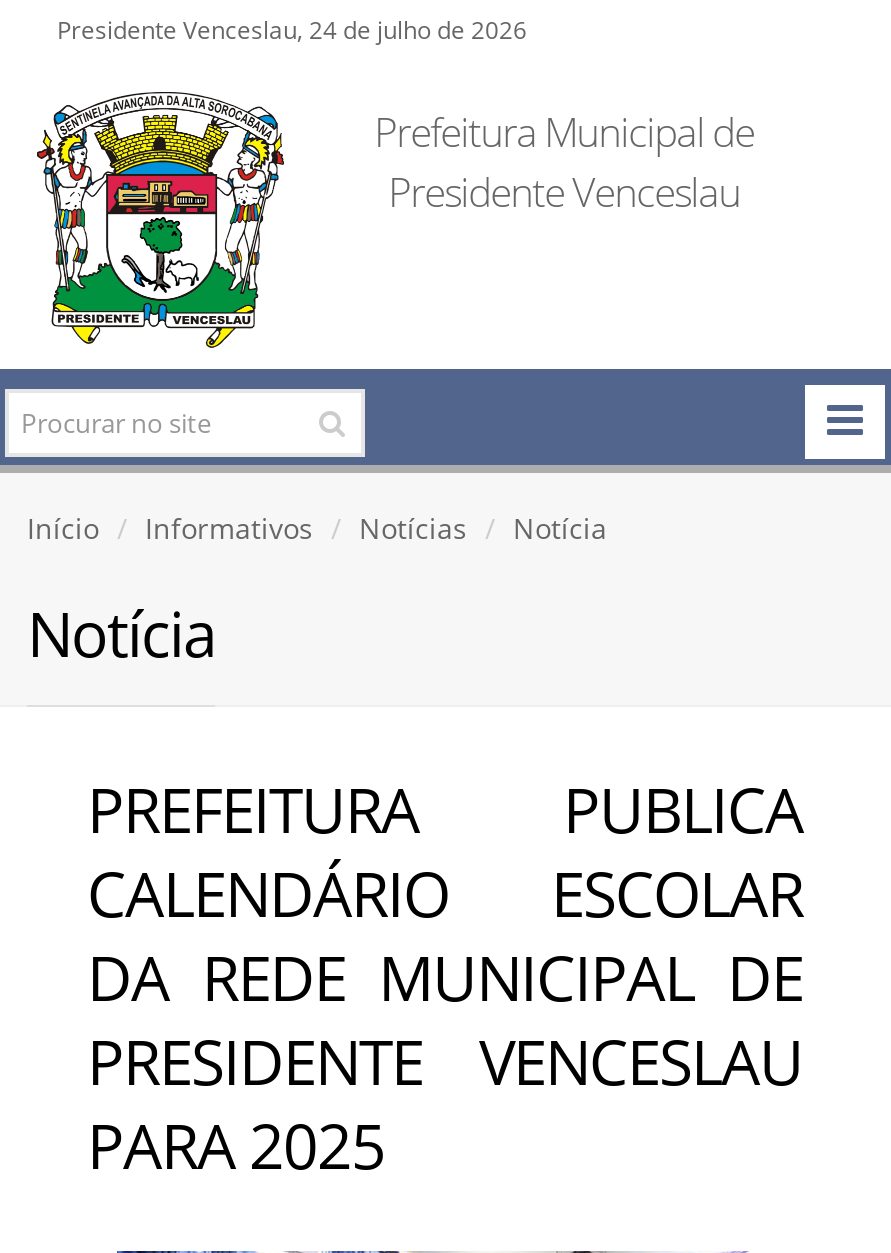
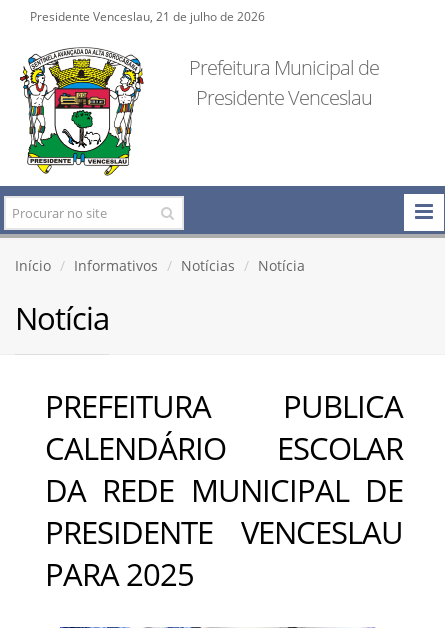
- Presidente Venceslau, 24 de julho de 2026
+ Presidente Venceslau, 21 de julho de 2026
